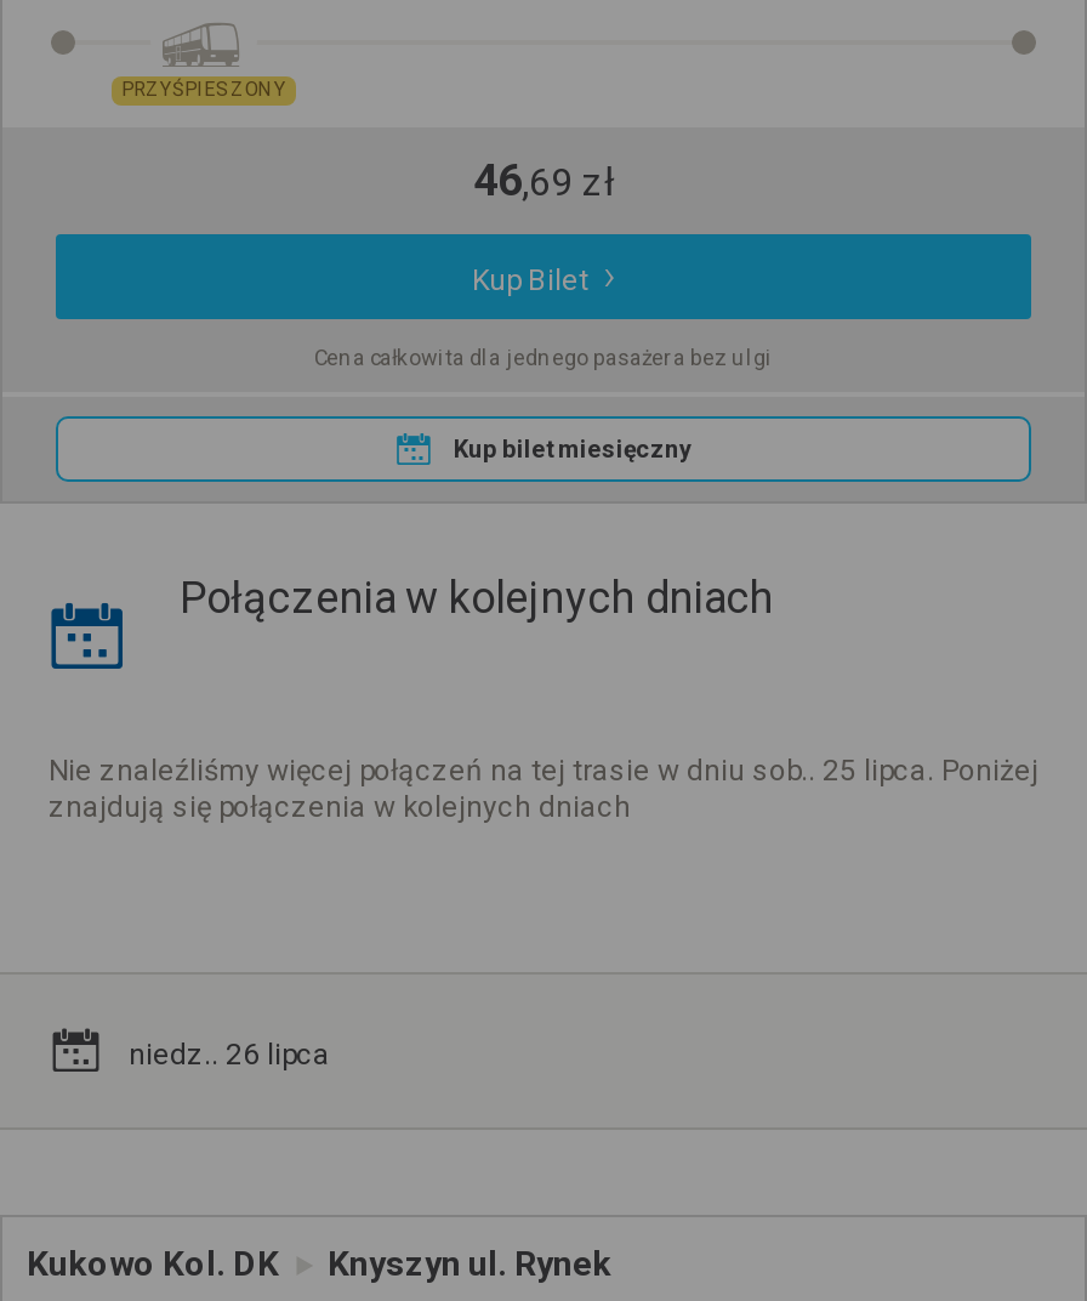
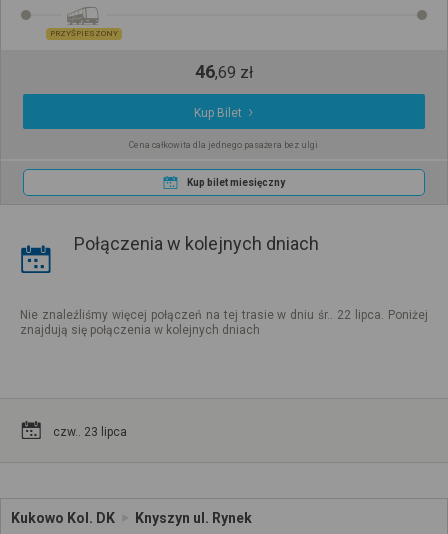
- Nie znaleźliśmy więcej połączeń na tej trasie w dniu sob.. 25 lipca. Poniżej
+ Nie znaleźliśmy więcej połączeń na tej trasie w dniu śr.. 22 lipca. Poniżej

- niedz.. 26 lipca
+ czw.. 23 lipca
